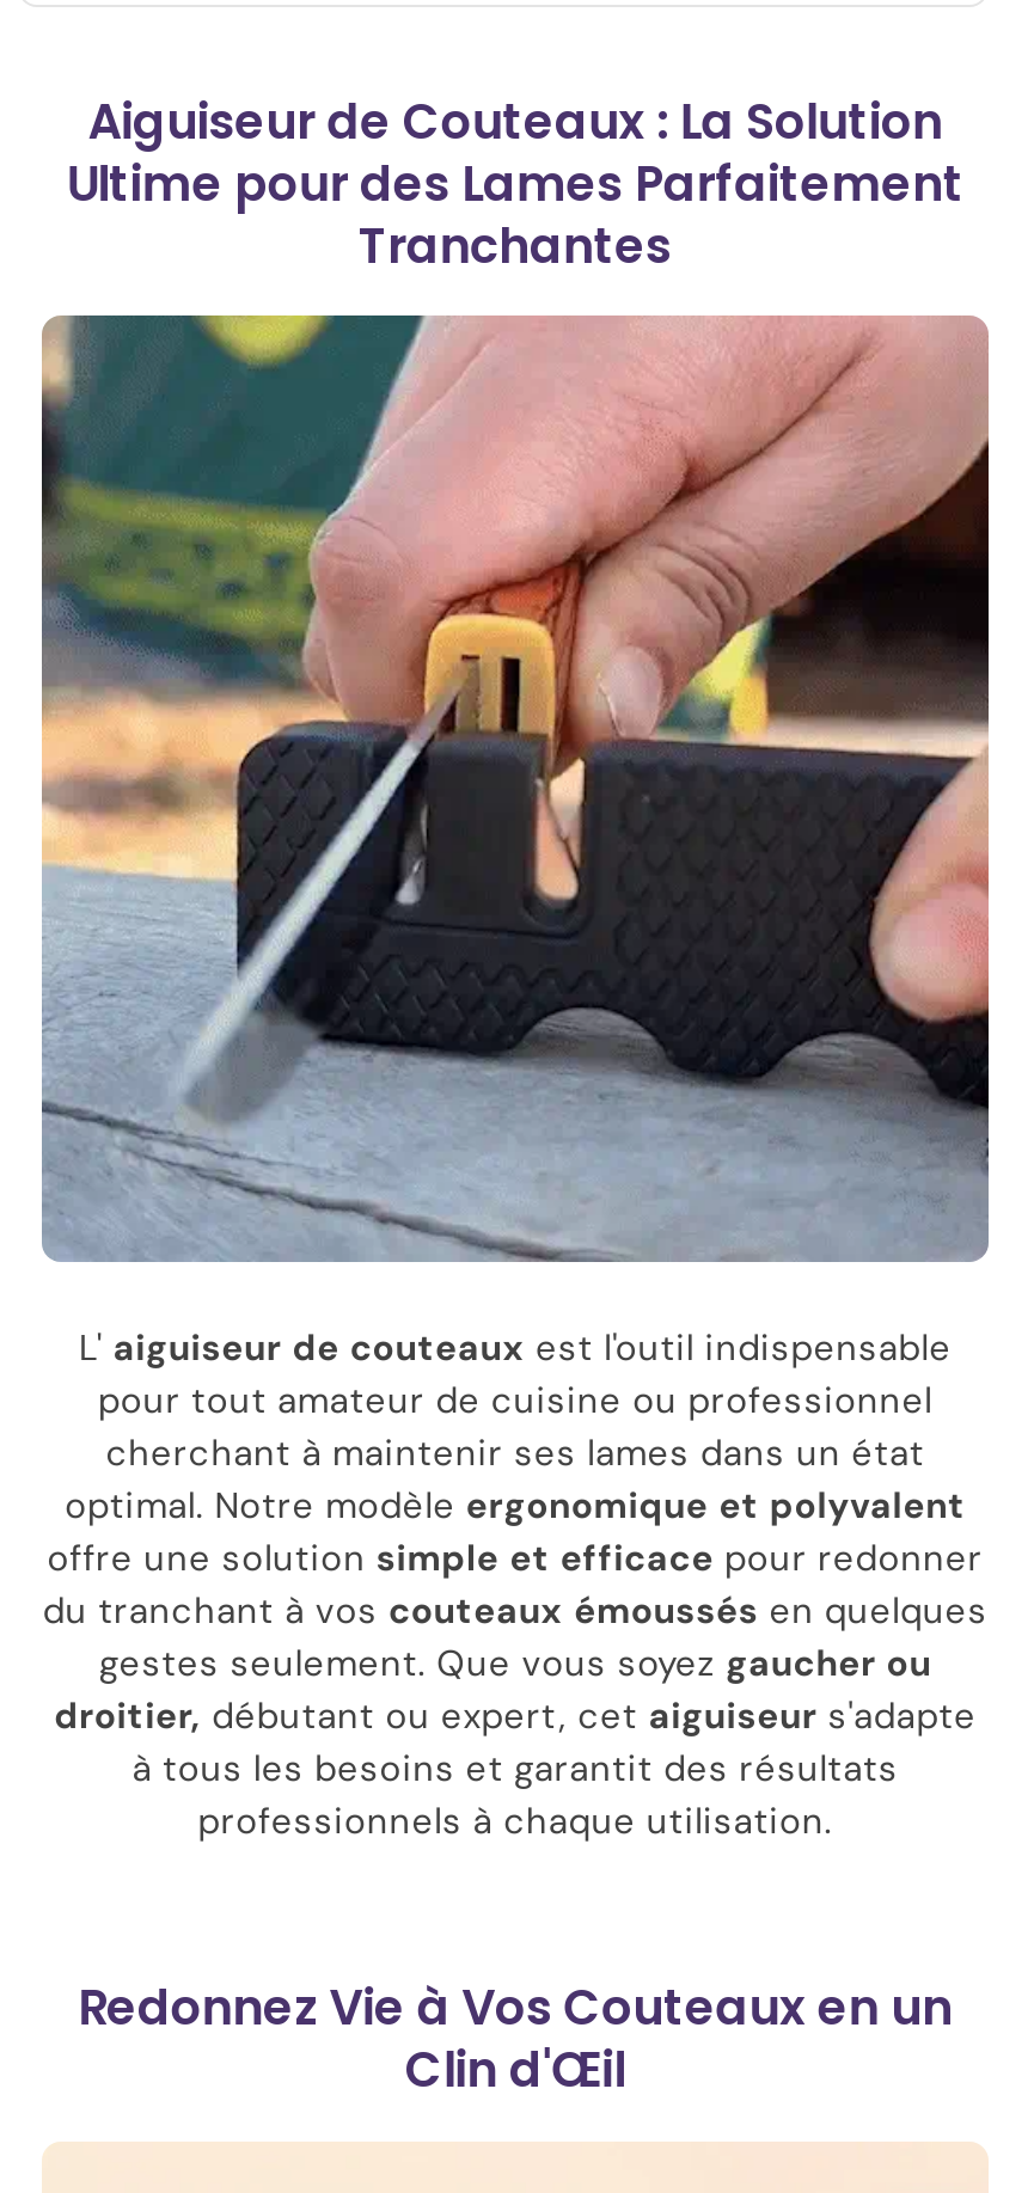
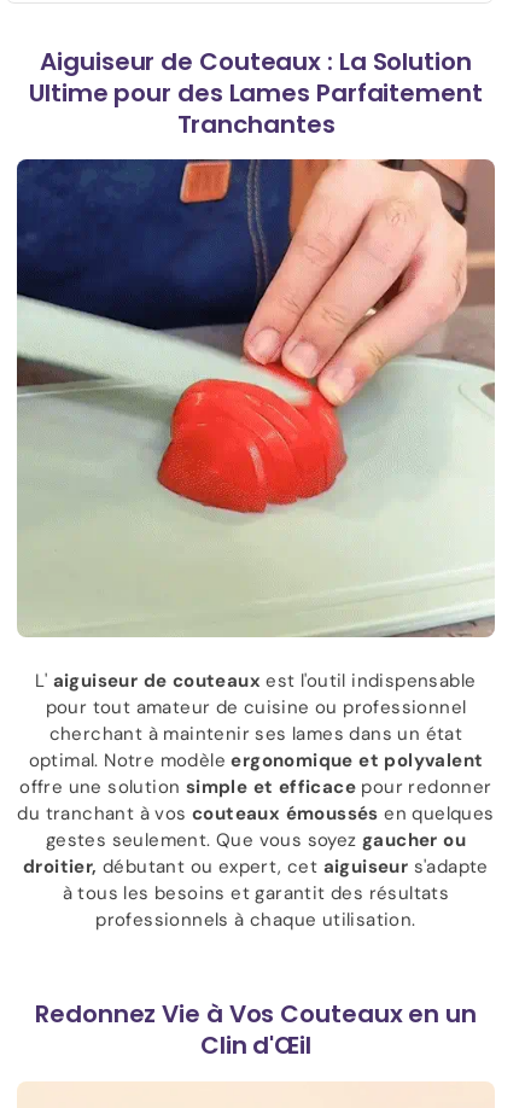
- [image]
+ [image]
